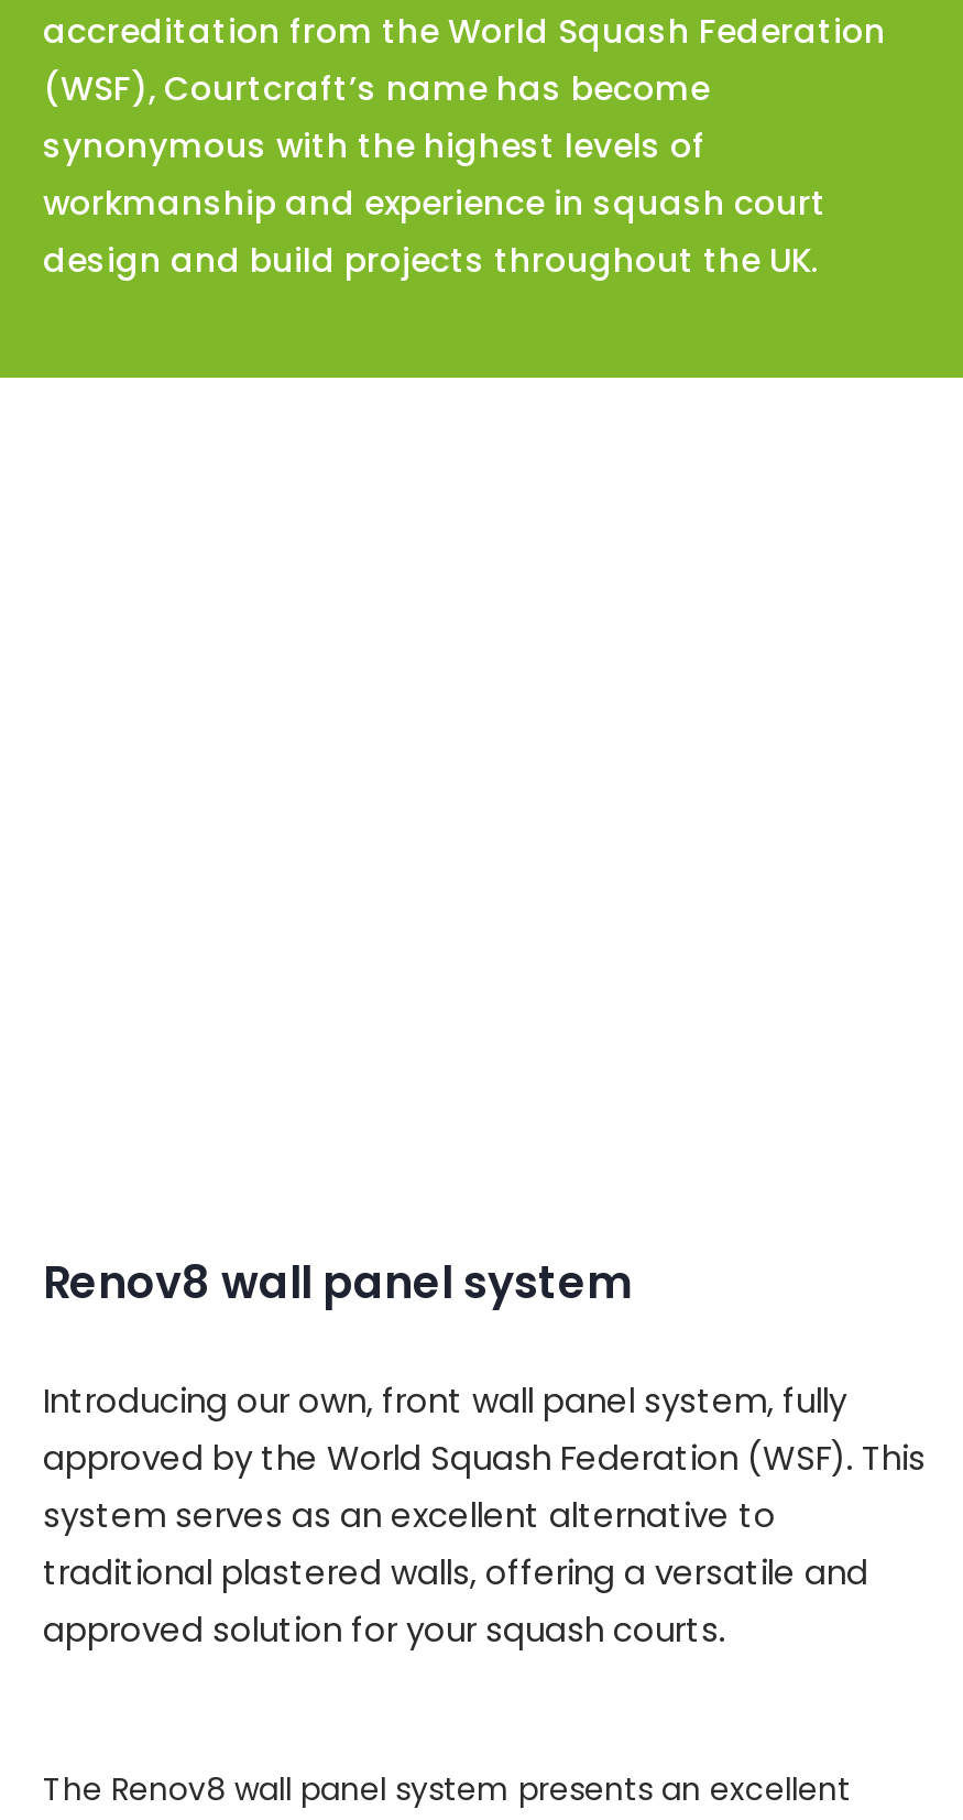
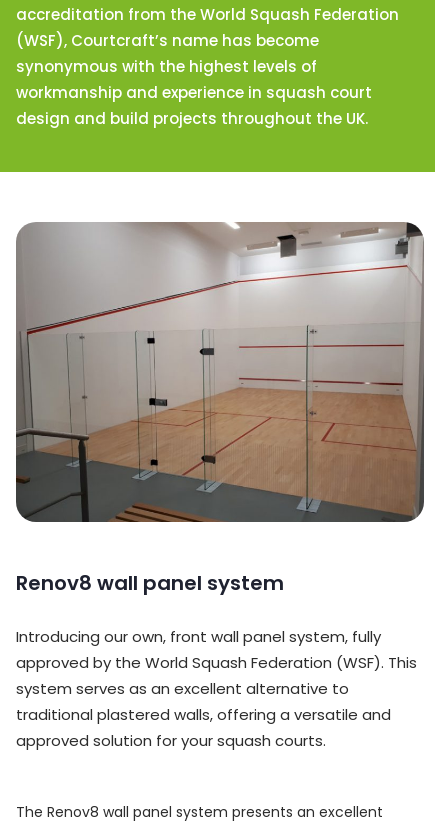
+ [image]
